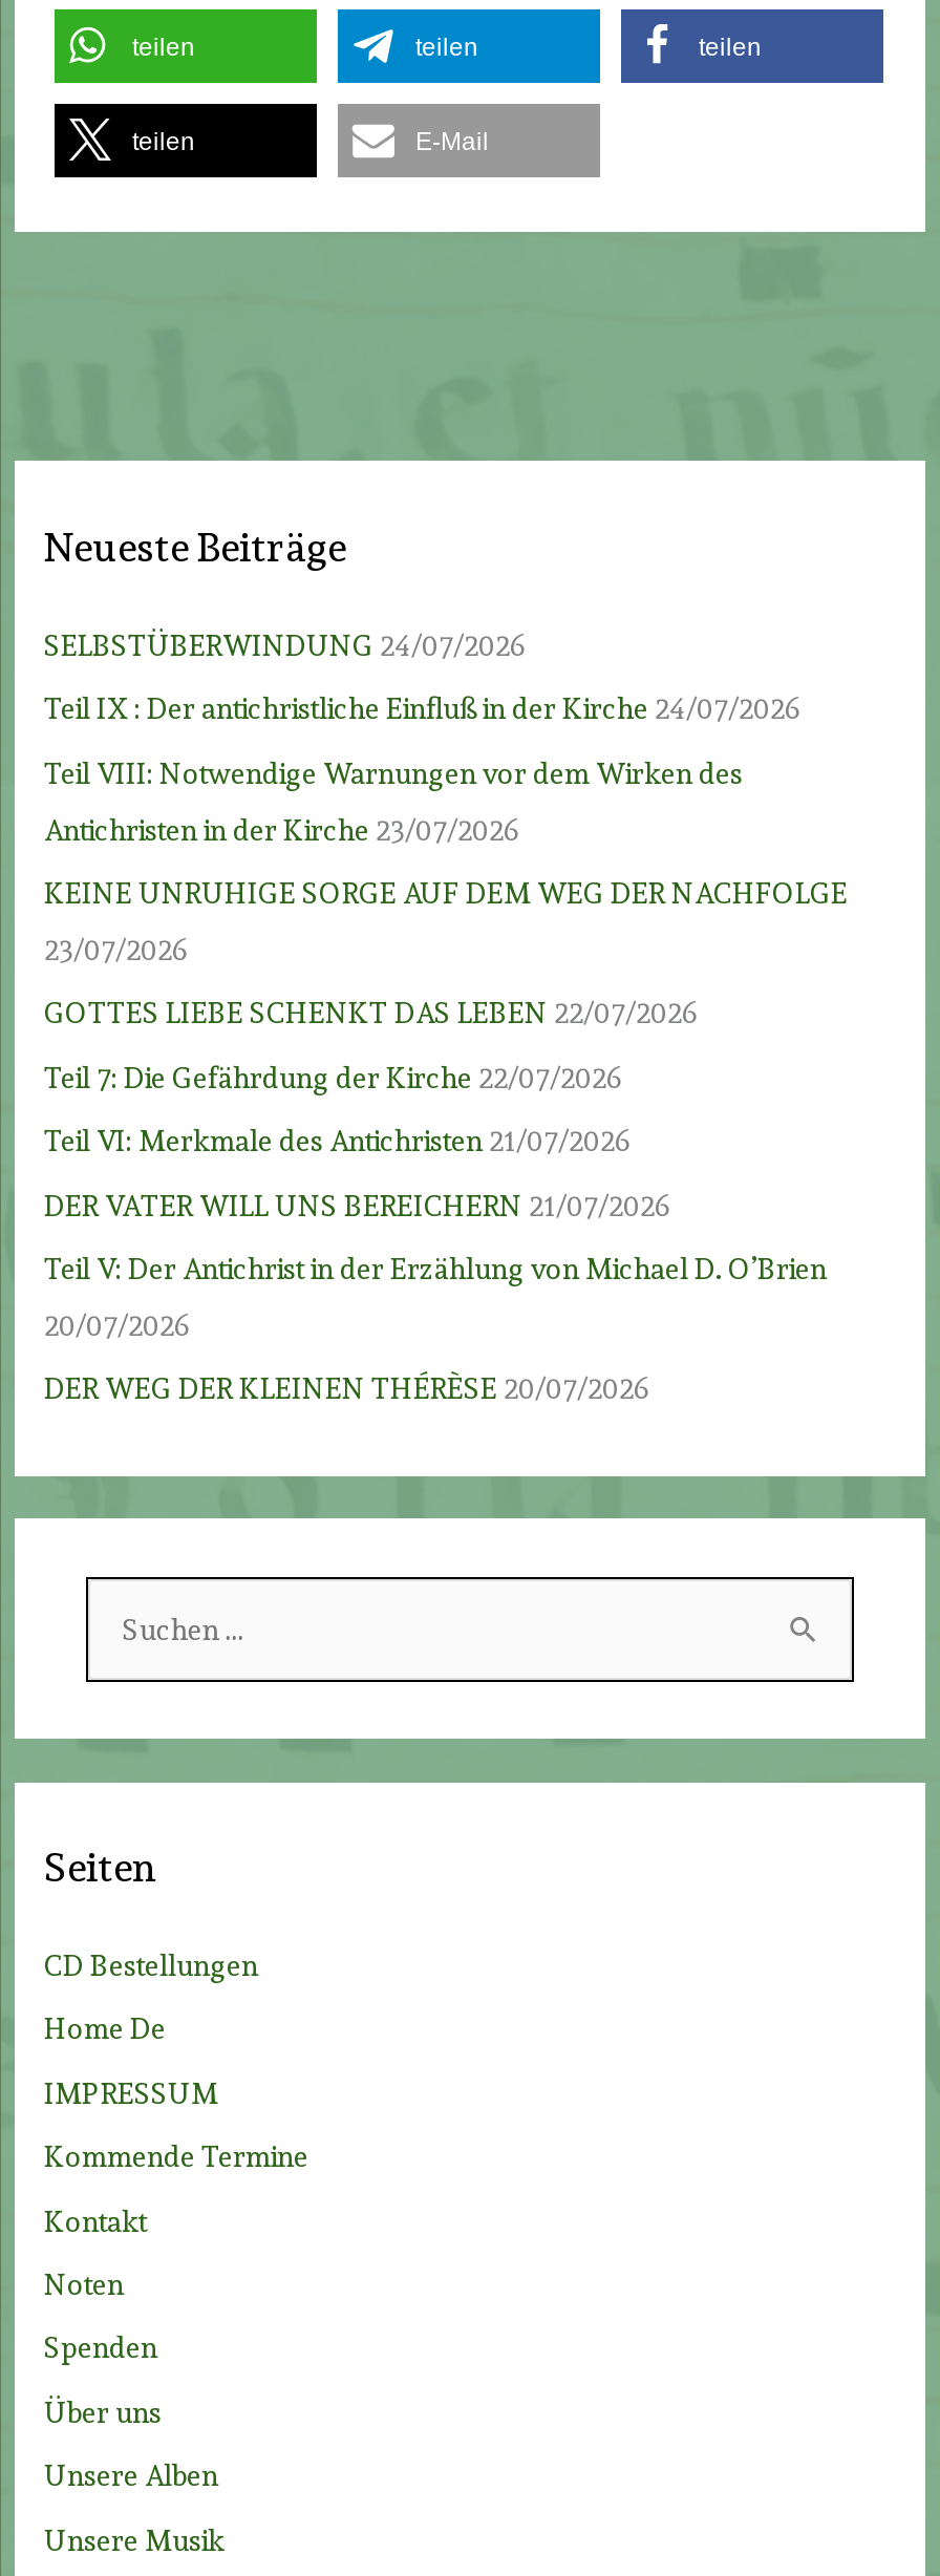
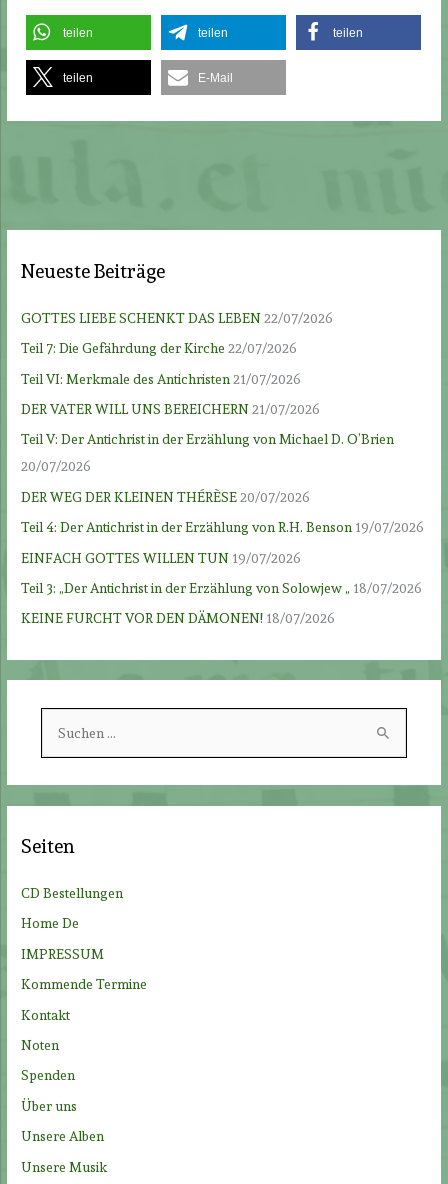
- SELBSTÜBERWINDUNG 24/07/2026
- Teil IX : Der antichristliche Einfluß in der Kirche 24/07/2026
- Teil VIII: Notwendige Warnungen vor dem Wirken des
- Antichristen in der Kirche 23/07/2026
- KEINE UNRUHIGE SORGE AUF DEM WEG DER NACHFOLGE
- 23/07/2026

moved up: GOTTES LIEBE SCHENKT DAS LEBEN 22/07/2026 | Teil 7: Die Gefährdung der Kirche 22/07/2026 | Teil VI: Merkmale des Antichristen 21/07/2026 | DER VATER WILL UNS BEREICHERN 21/07/2026 | Teil V: Der Antichrist in der Erzählung von Michael D. O’Brien | 20/07/2026 | DER WEG DER KLEINEN THÉRÈSE 20/07/2026

+ Teil 4: Der Antichrist in der Erzählung von R.H. Benson 19/07/2026
+ EINFACH GOTTES WILLEN TUN 19/07/2026
+ Teil 3: „Der Antichrist in der Erzählung von Solowjew „ 18/07/2026
+ KEINE FURCHT VOR DEN DÄMONEN! 18/07/2026
